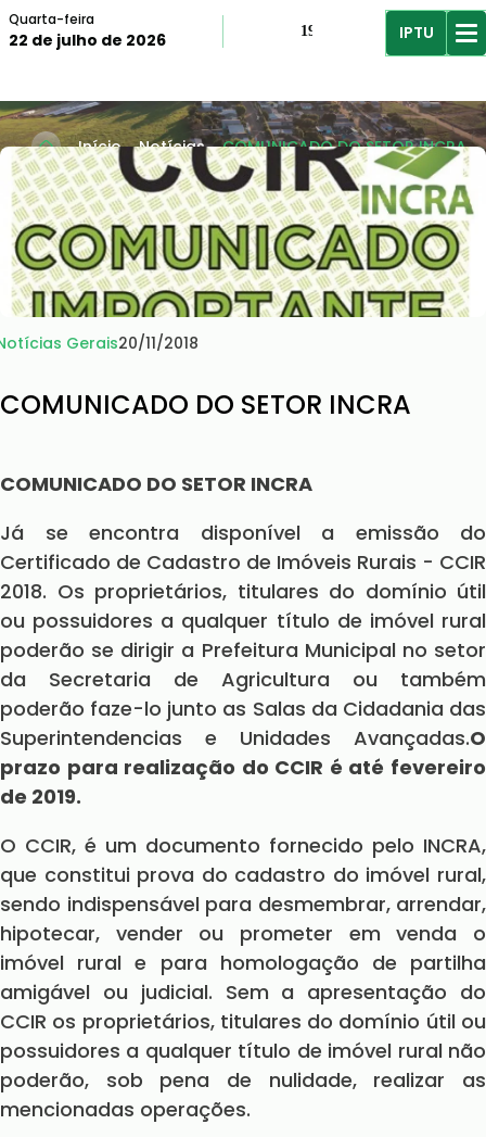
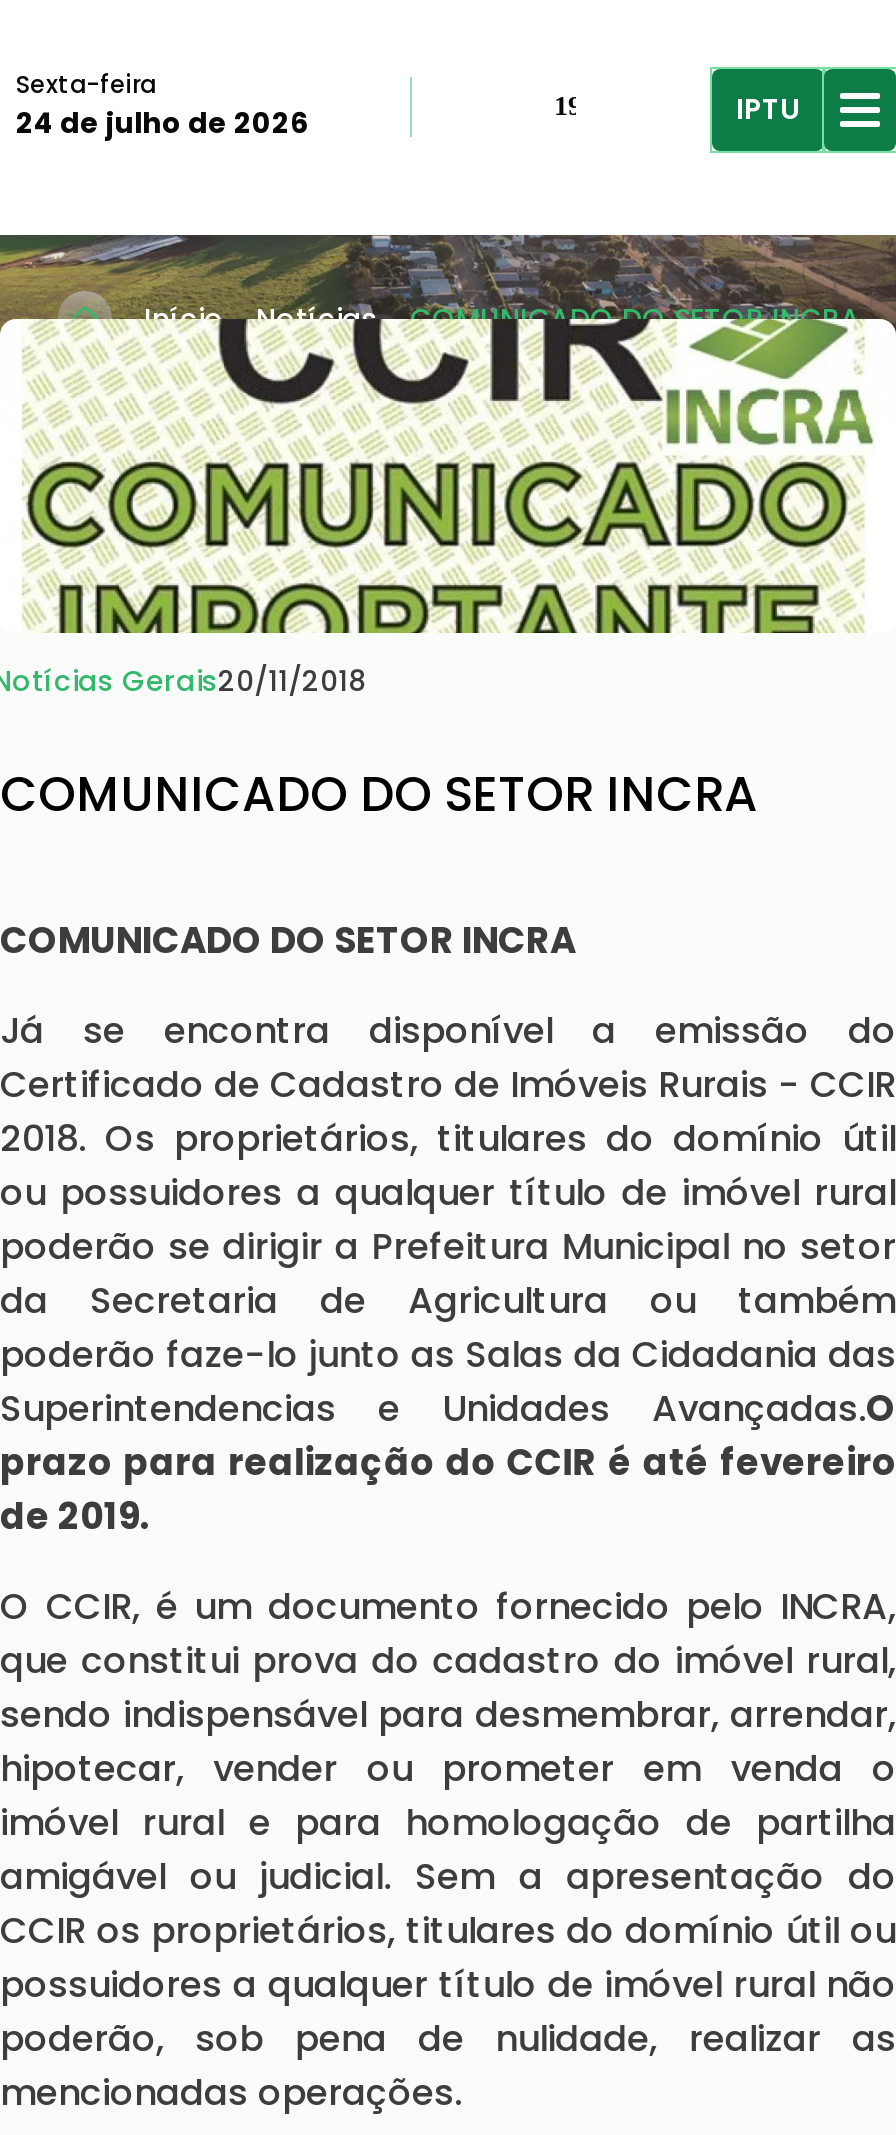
- Quarta-feira
- 22 de julho de 2026
+ Sexta-feira
+ 24 de julho de 2026
